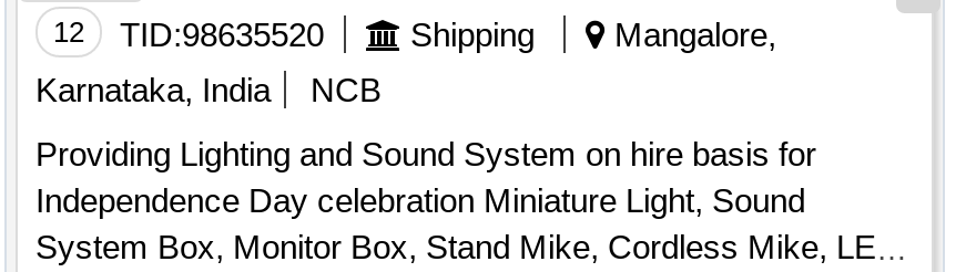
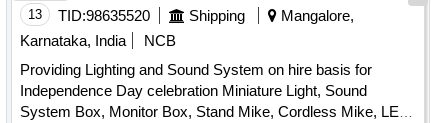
- 12 TID:98635520
+ 13 TID:98635520
